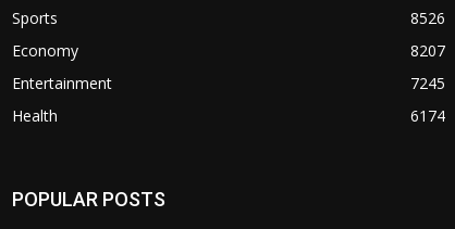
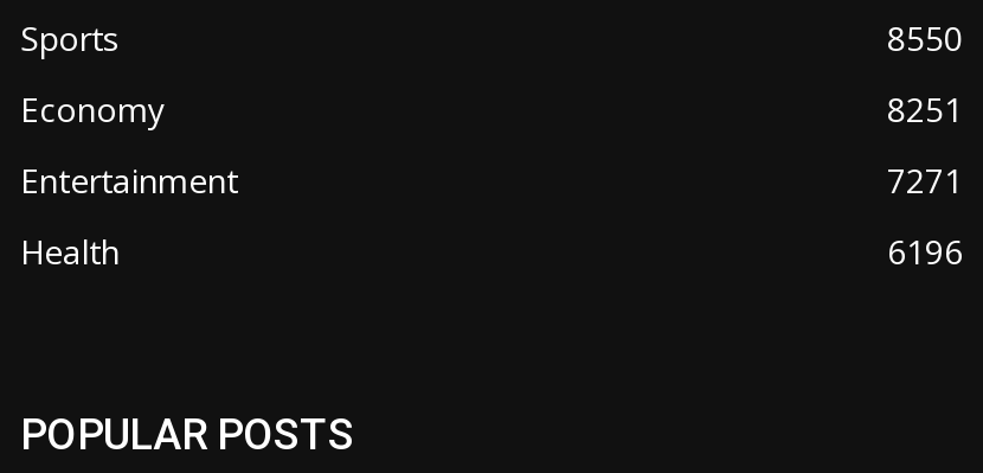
- 8526
+ 8550

- 8207
+ 8251

- 7245
+ 7271

- 6174
+ 6196
